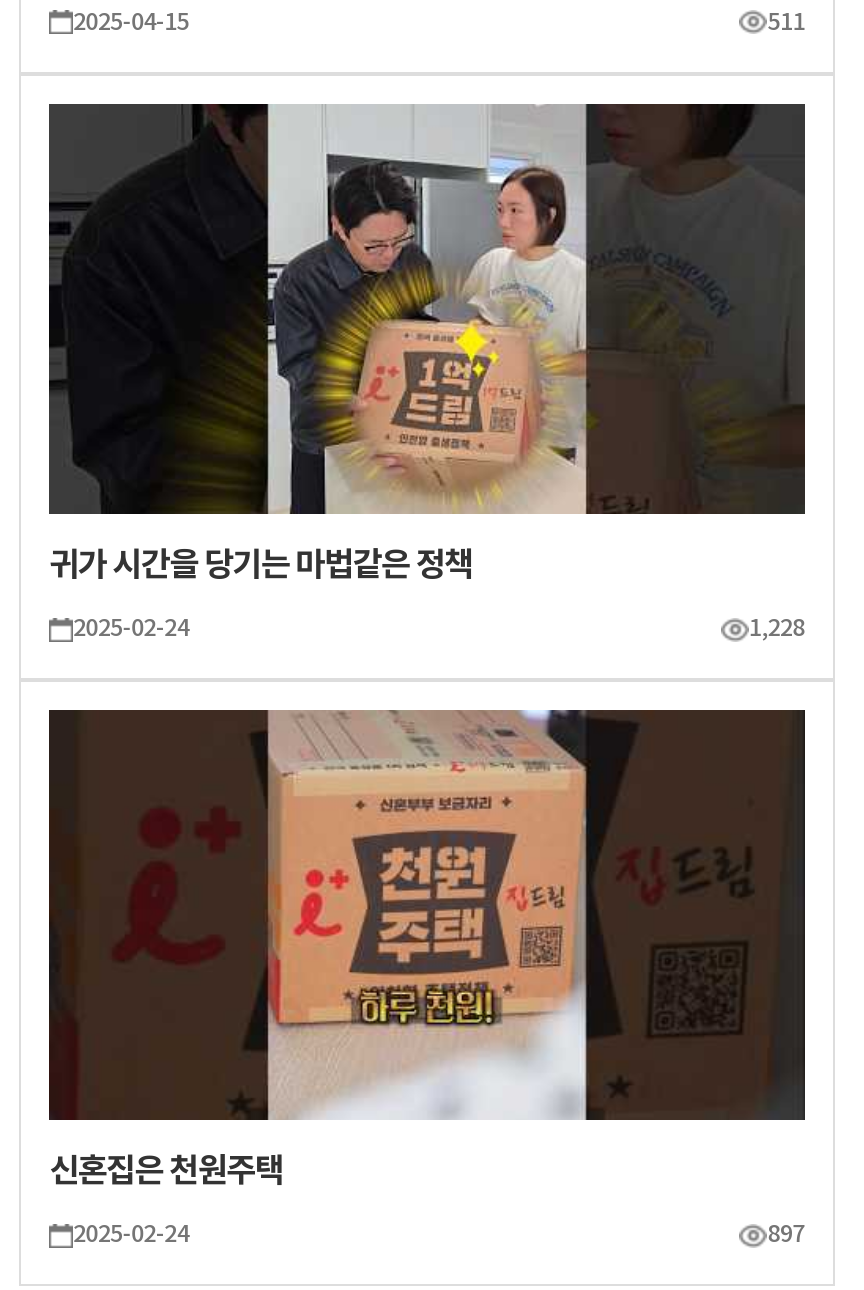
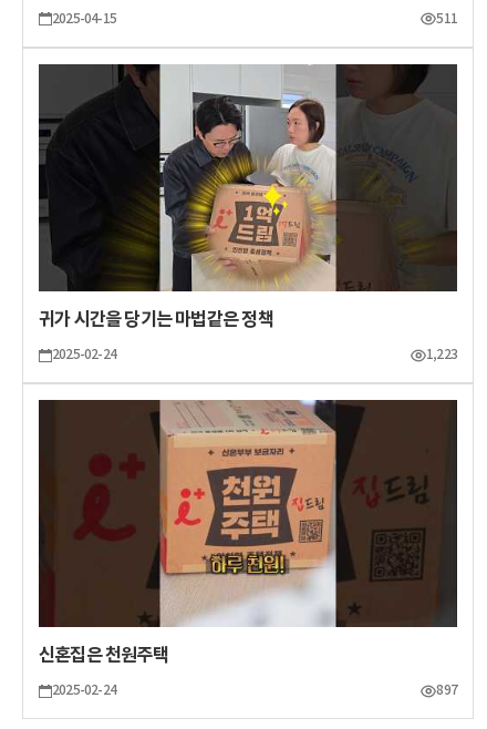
- 1,228
+ 1,223
